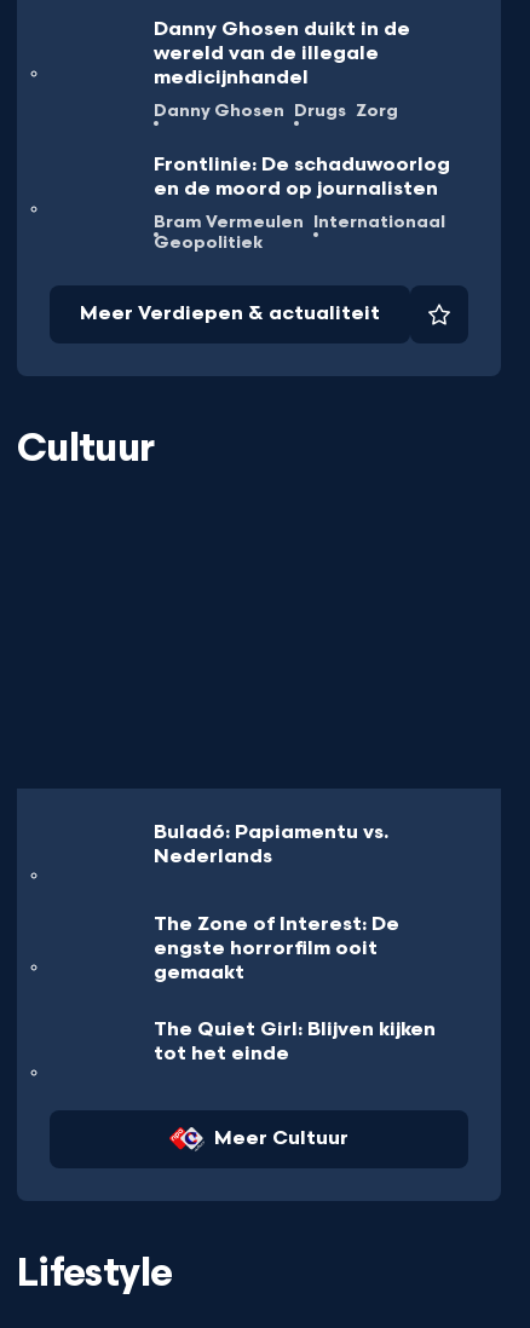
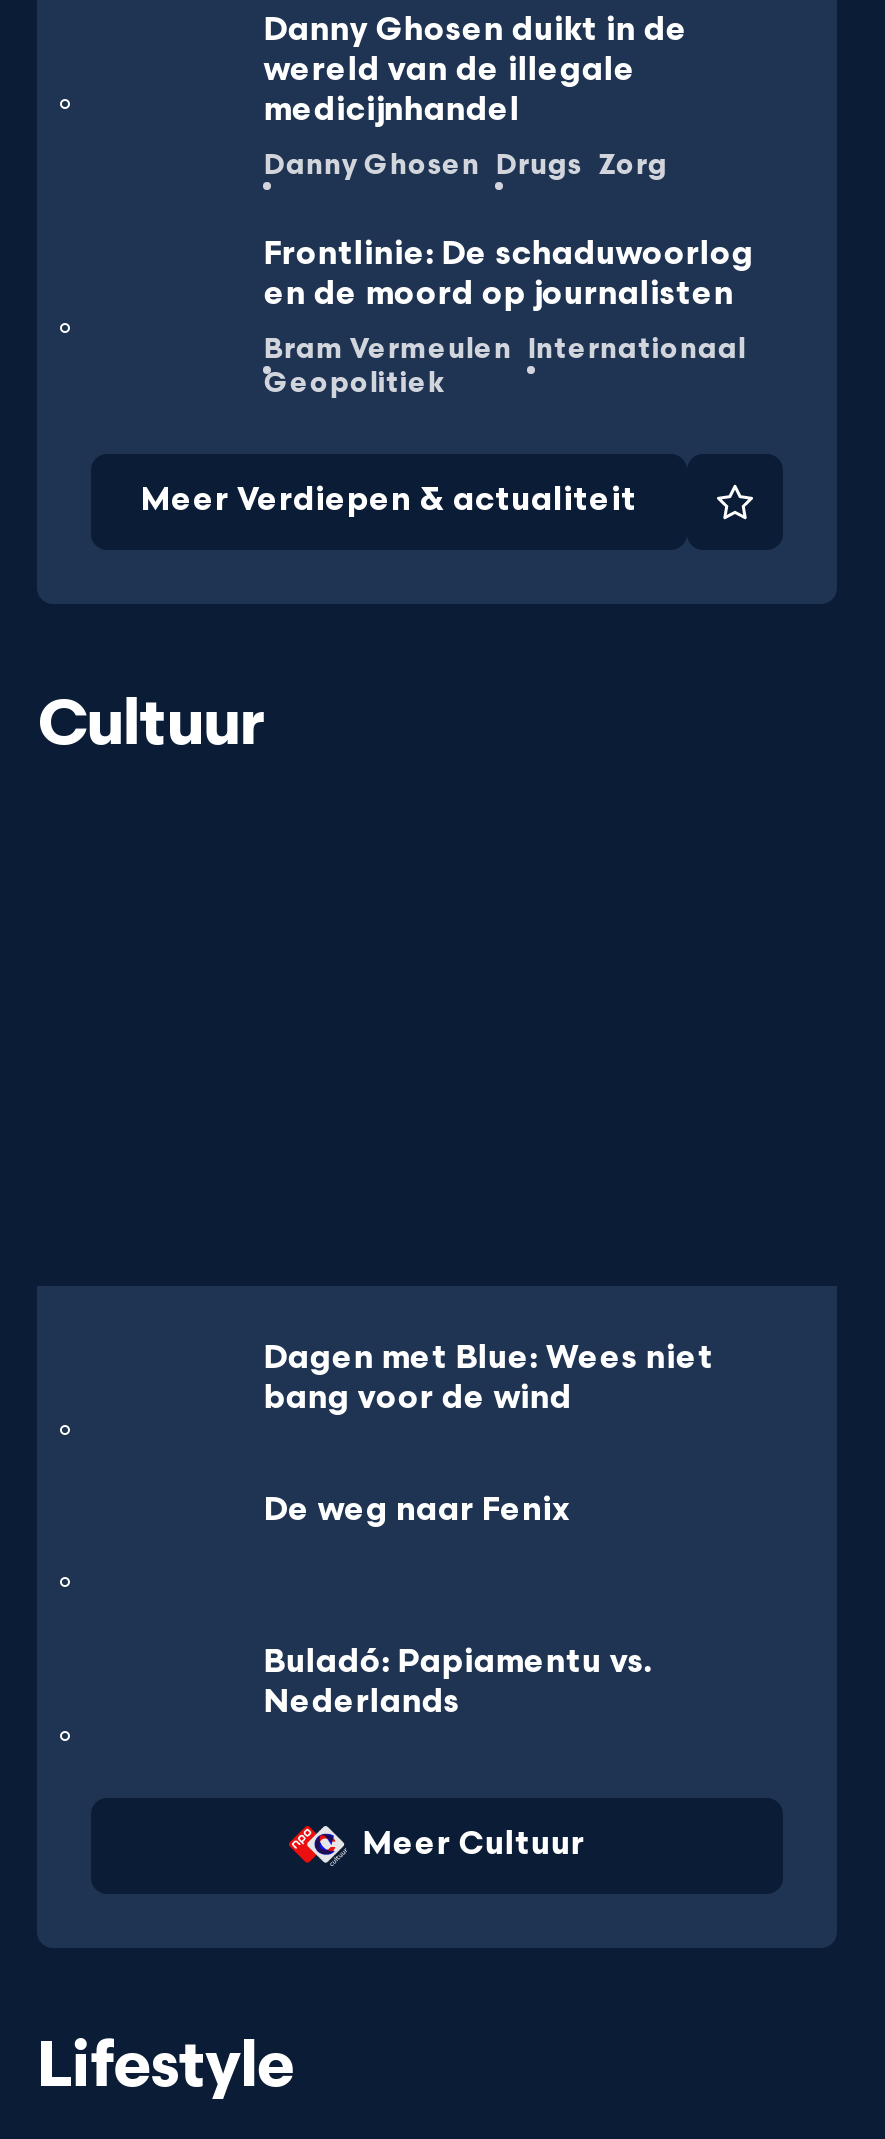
+ Dagen met Blue: Wees niet
+ bang voor de wind
+ De weg naar Fenix

moved down: Buladó: Papiamentu vs. | Nederlands

- The Zone of Interest: De
- engste horrorfilm ooit
- gemaakt
- The Quiet Girl: Blijven kijken
- tot het einde
